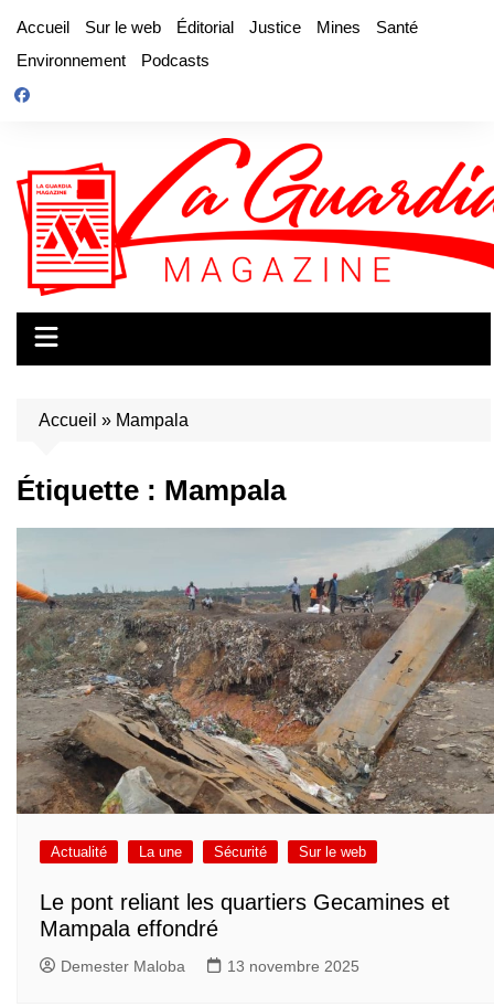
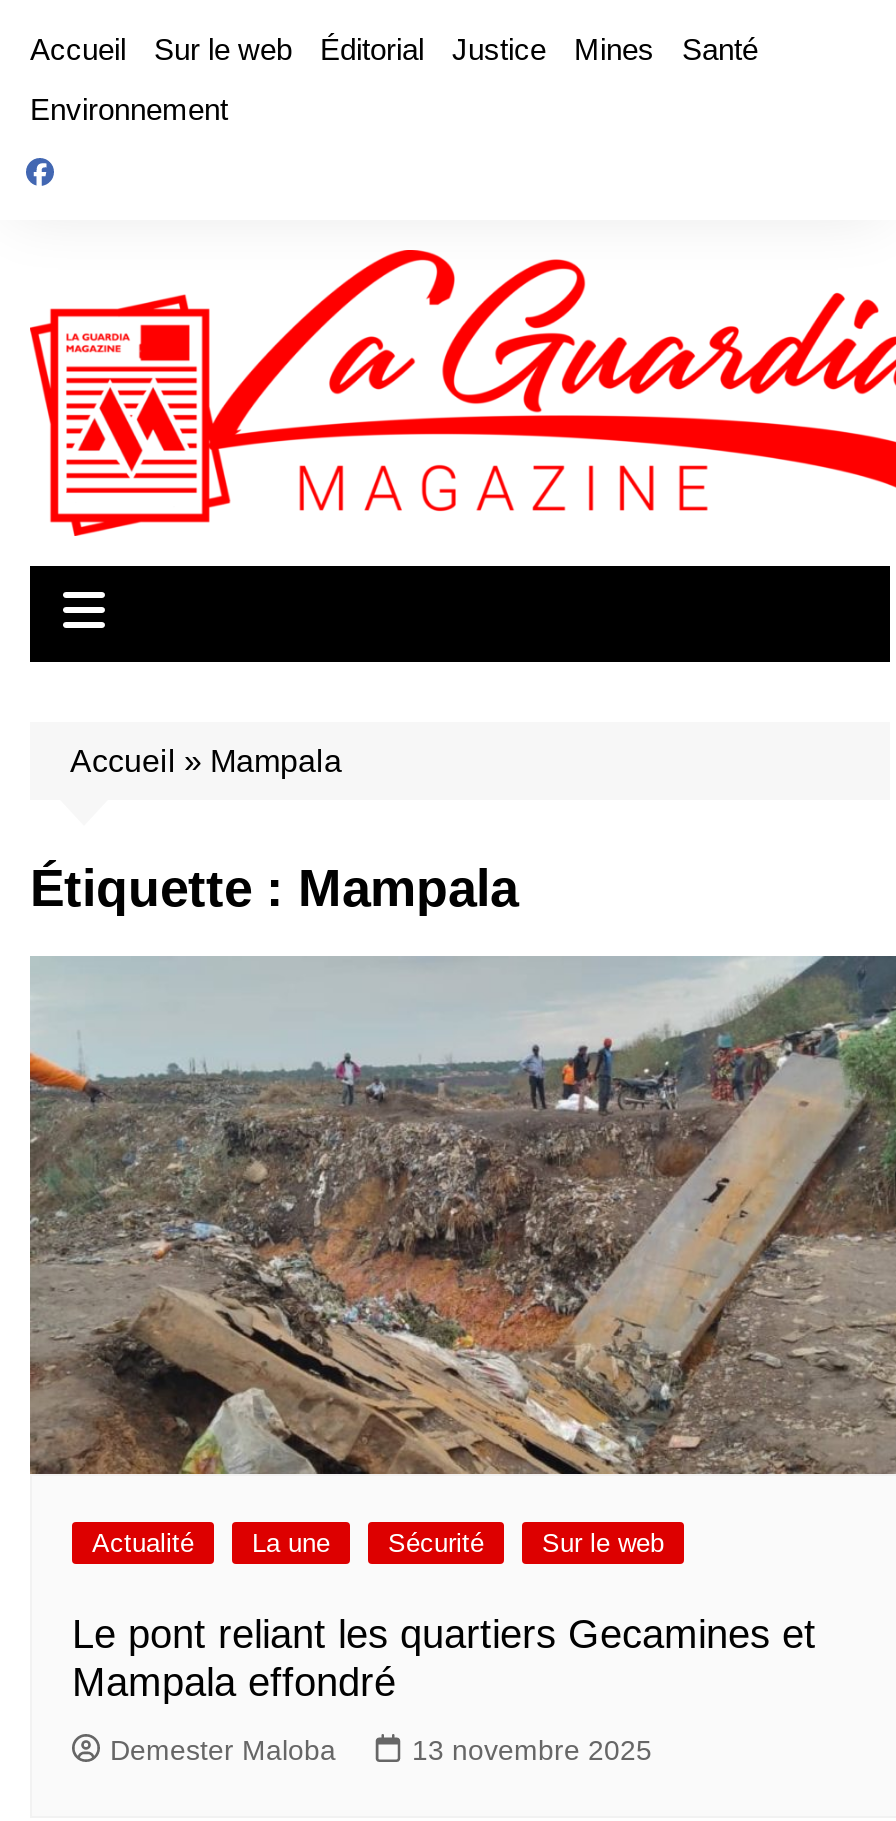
- Podcasts
